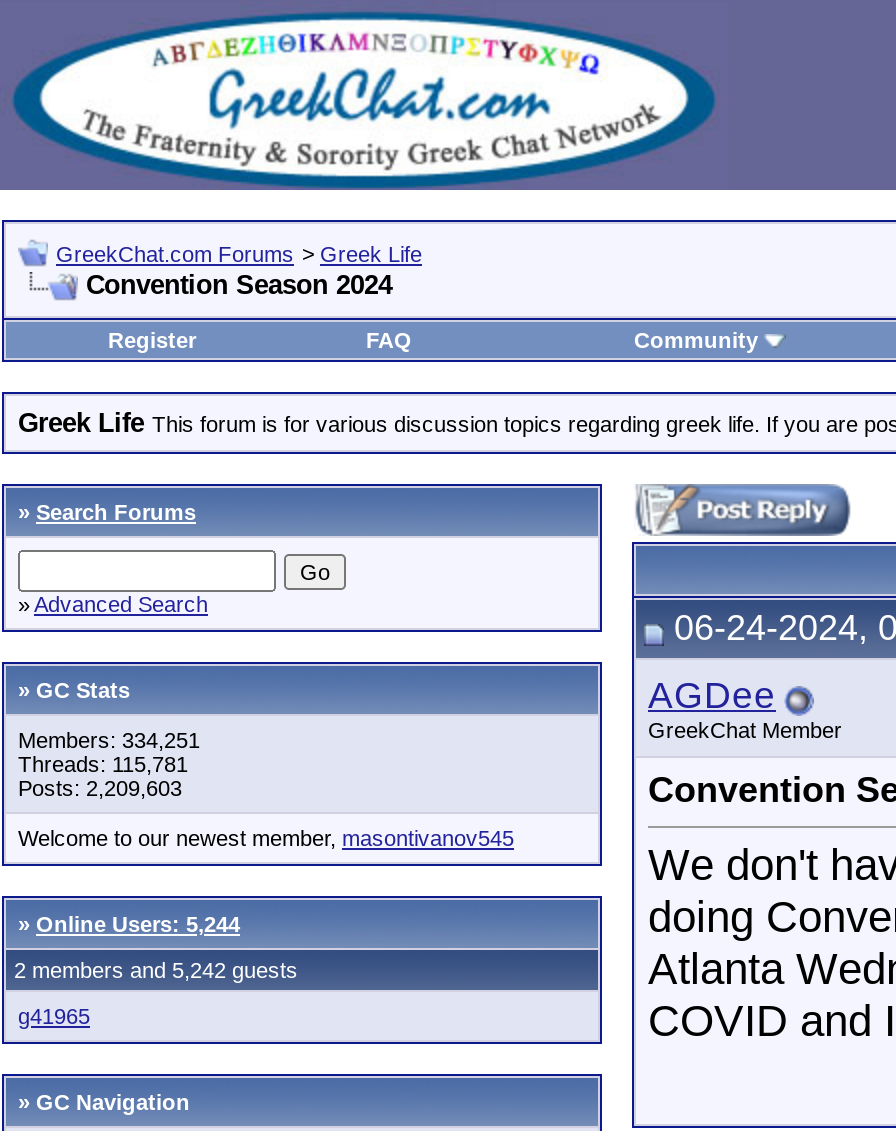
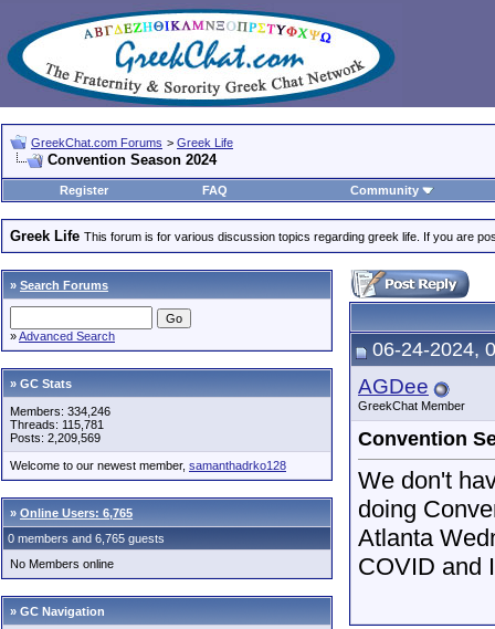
- Members: 334,251
+ Members: 334,246

- Posts: 2,209,603
+ Posts: 2,209,569

- Welcome to our newest member, masontivanov545
+ Welcome to our newest member, samanthadrko128

- » Online Users: 5,244
+ » Online Users: 6,765

- 2 members and 5,242 guests
+ 0 members and 6,765 guests

- g41965
+ No Members online
